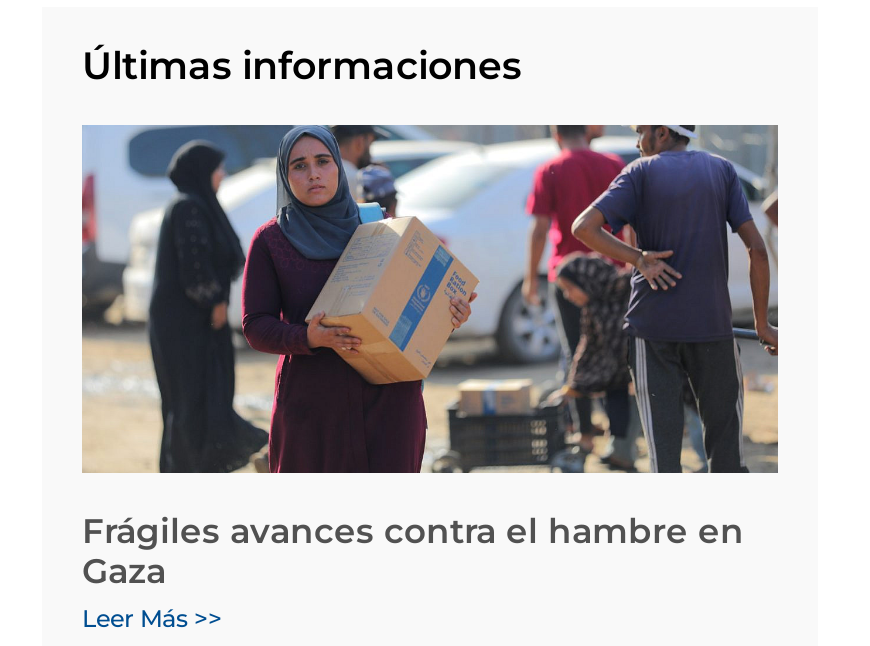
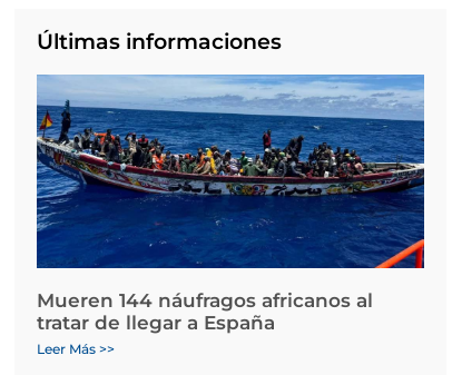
- [image]
- Frágiles avances contra el hambre en
- Gaza
+ [image]
+ Mueren 144 náufragos africanos al
+ tratar de llegar a España
